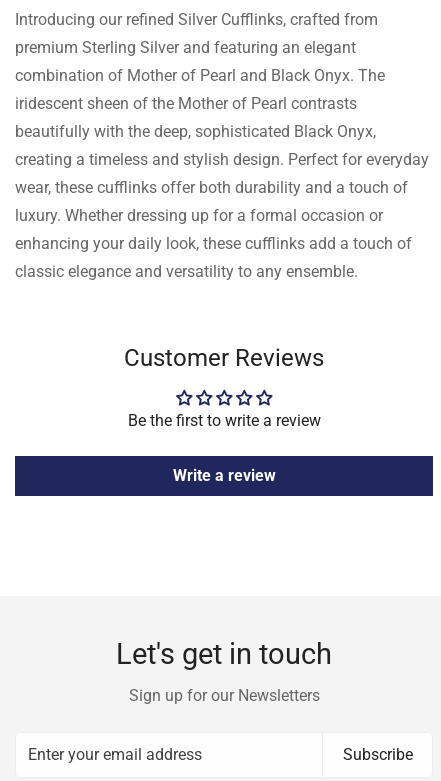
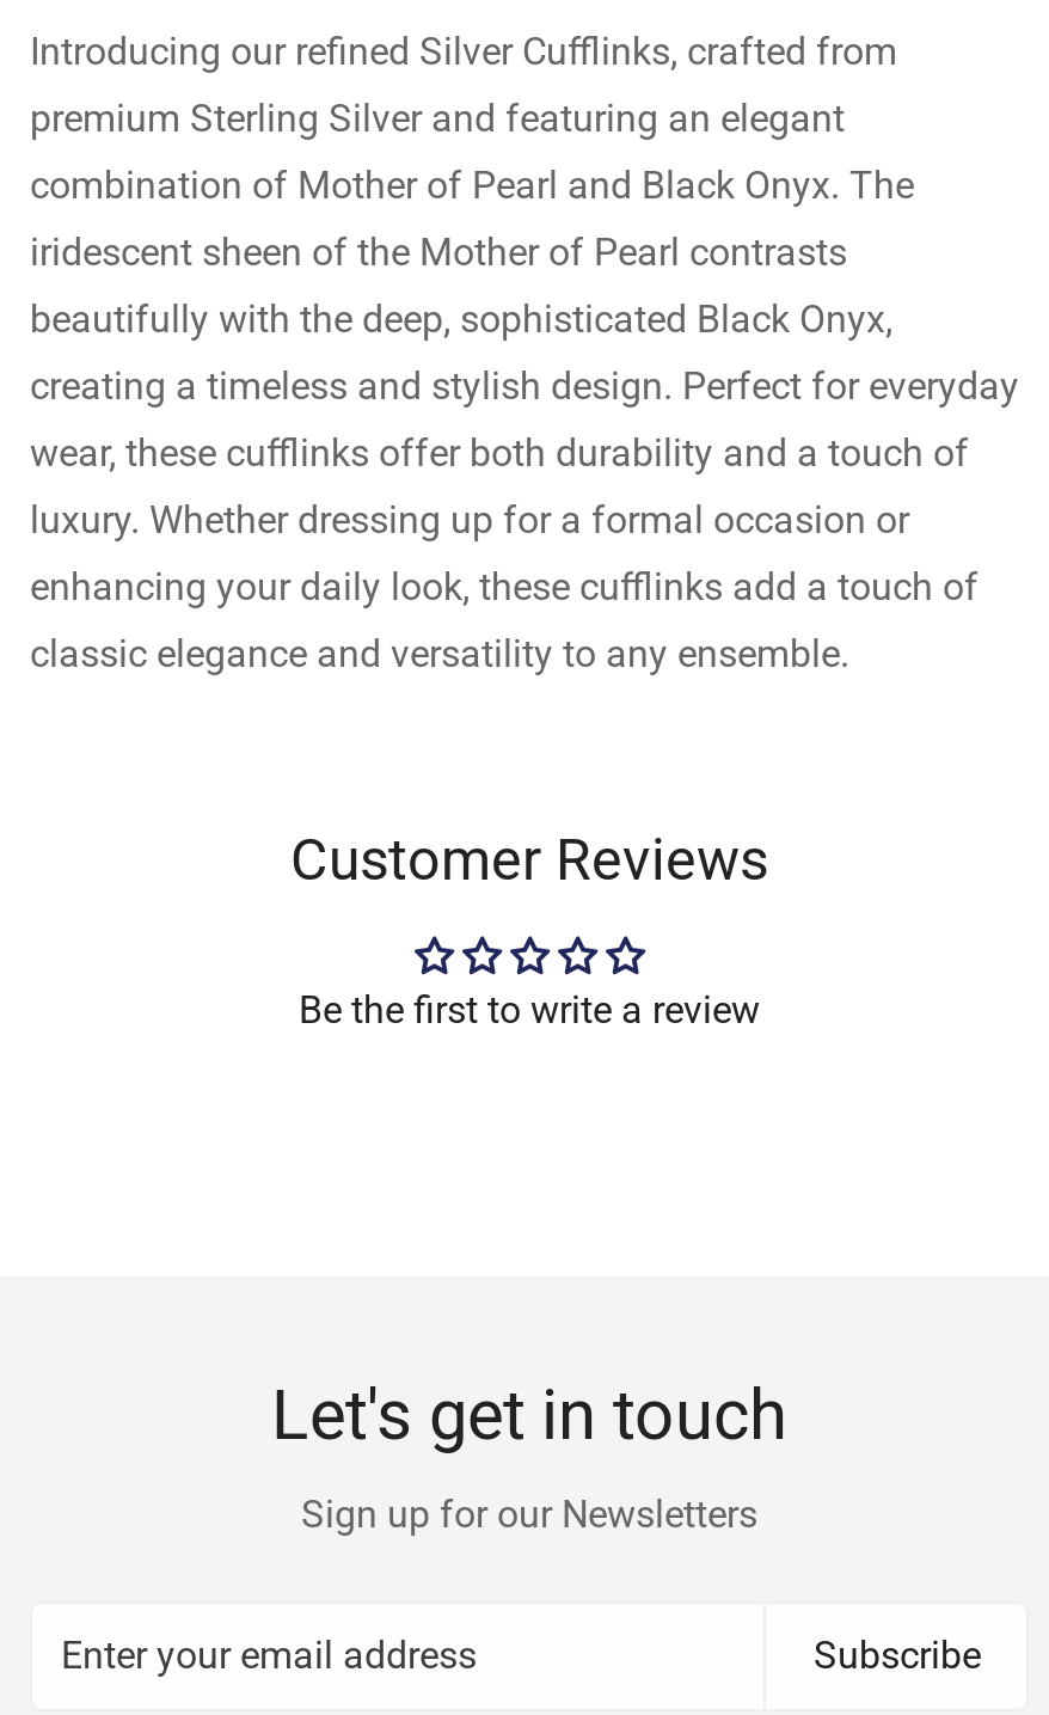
- Write a review
